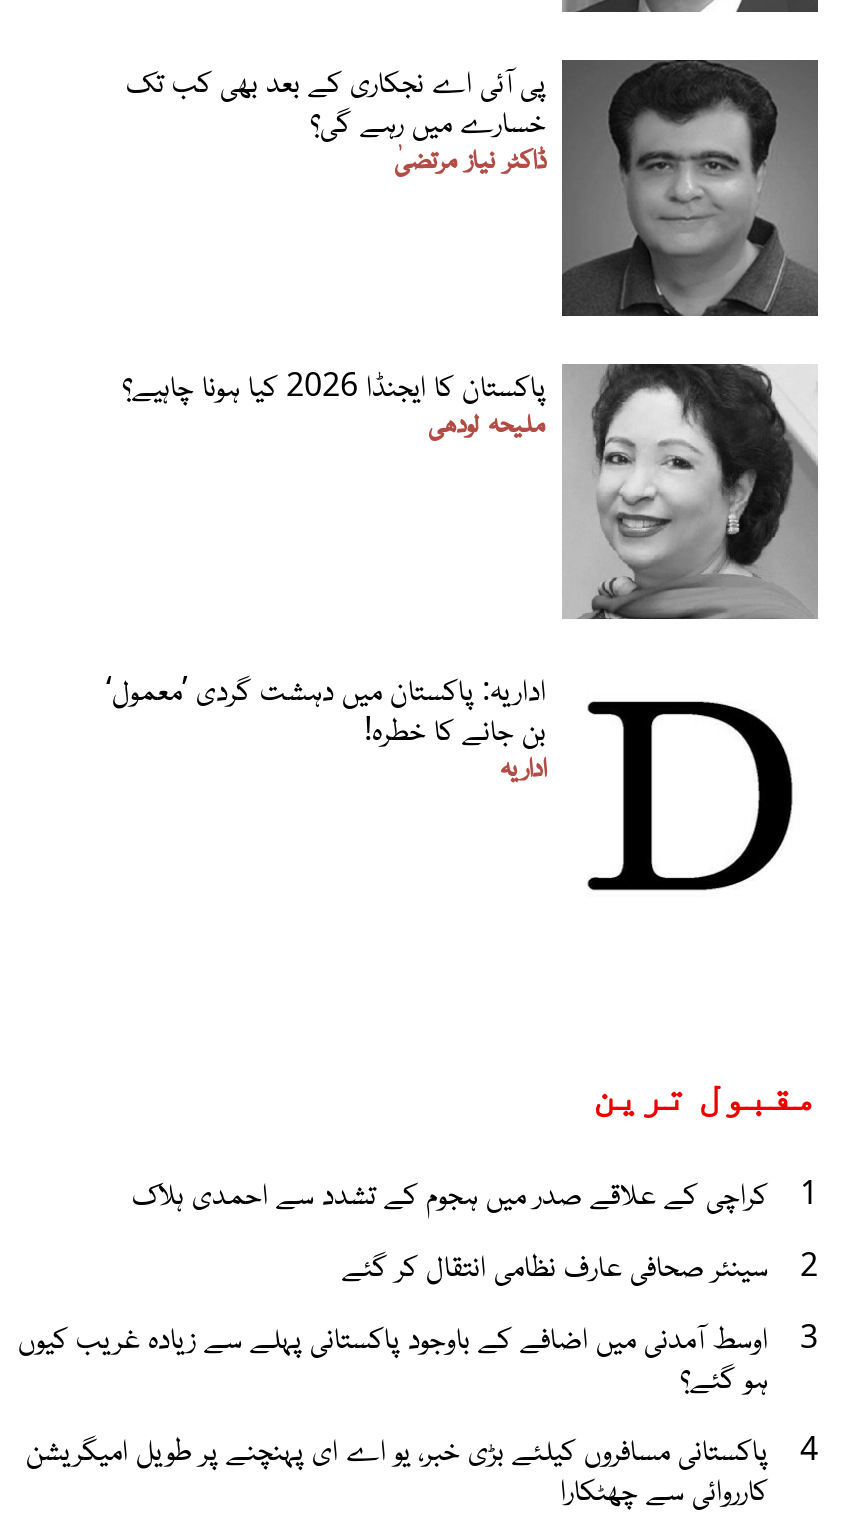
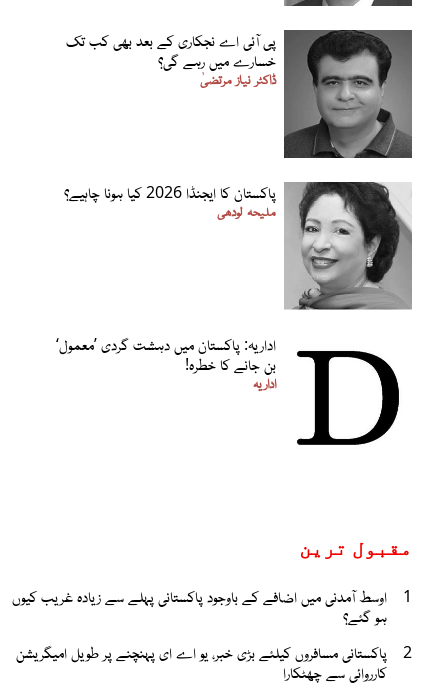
- کراچی کے علاقے صدر میں ہجوم کے تشدد سے احمدی ہلاک
- 2
- سینئر صحافی عارف نظامی انتقال کر گئے
- 3

- 4 پاکستانی مسافروں کیلئے بڑی خبر، یو اے ای پہنچنے پر طویل امیگریشن
+ 2 پاکستانی مسافروں کیلئے بڑی خبر، یو اے ای پہنچنے پر طویل امیگریشن
